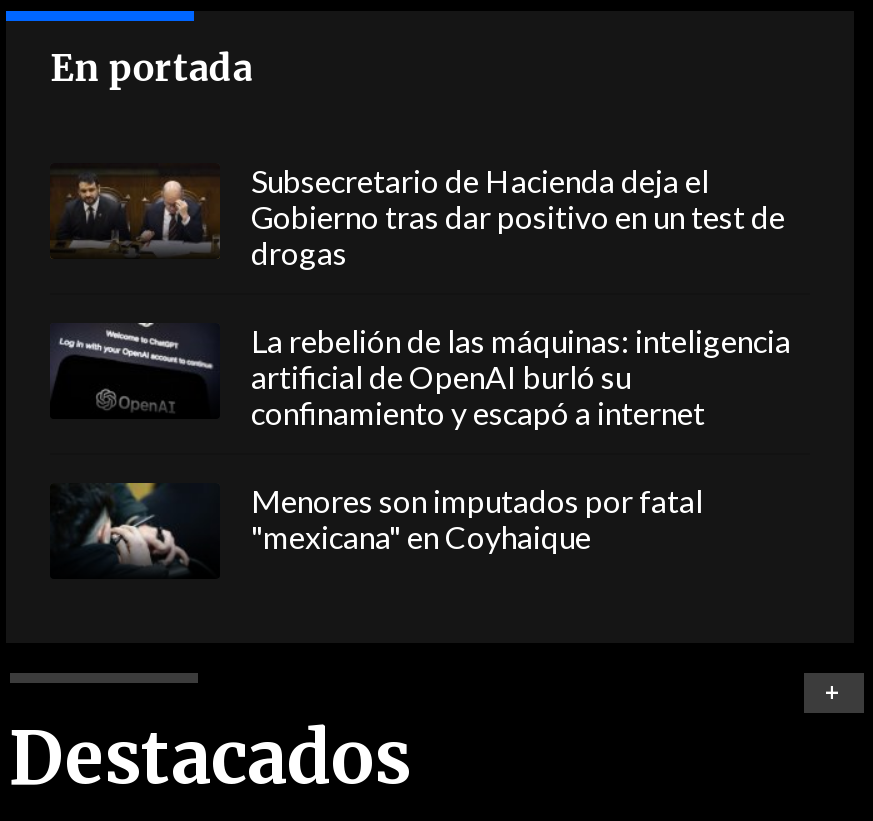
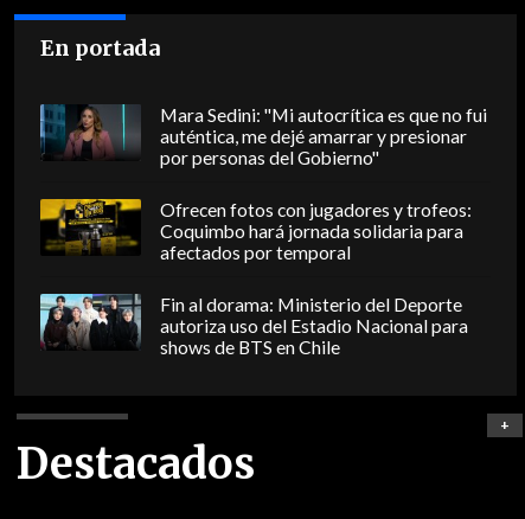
- [image]
- Subsecretario de Hacienda deja el
- Gobierno tras dar positivo en un test de
- drogas
+ [image]
+ Mara Sedini: "Mi autocrítica es que no fui
+ auténtica, me dejé amarrar y presionar
+ por personas del Gobierno"

- [image]
- La rebelión de las máquinas: inteligencia
- artificial de OpenAI burló su
- confinamiento y escapó a internet
+ [image]
+ Ofrecen fotos con jugadores y trofeos:
+ Coquimbo hará jornada solidaria para
+ afectados por temporal

- [image]
- Menores son imputados por fatal
- "mexicana" en Coyhaique
+ [image]
+ Fin al dorama: Ministerio del Deporte
+ autoriza uso del Estadio Nacional para
+ shows de BTS en Chile
